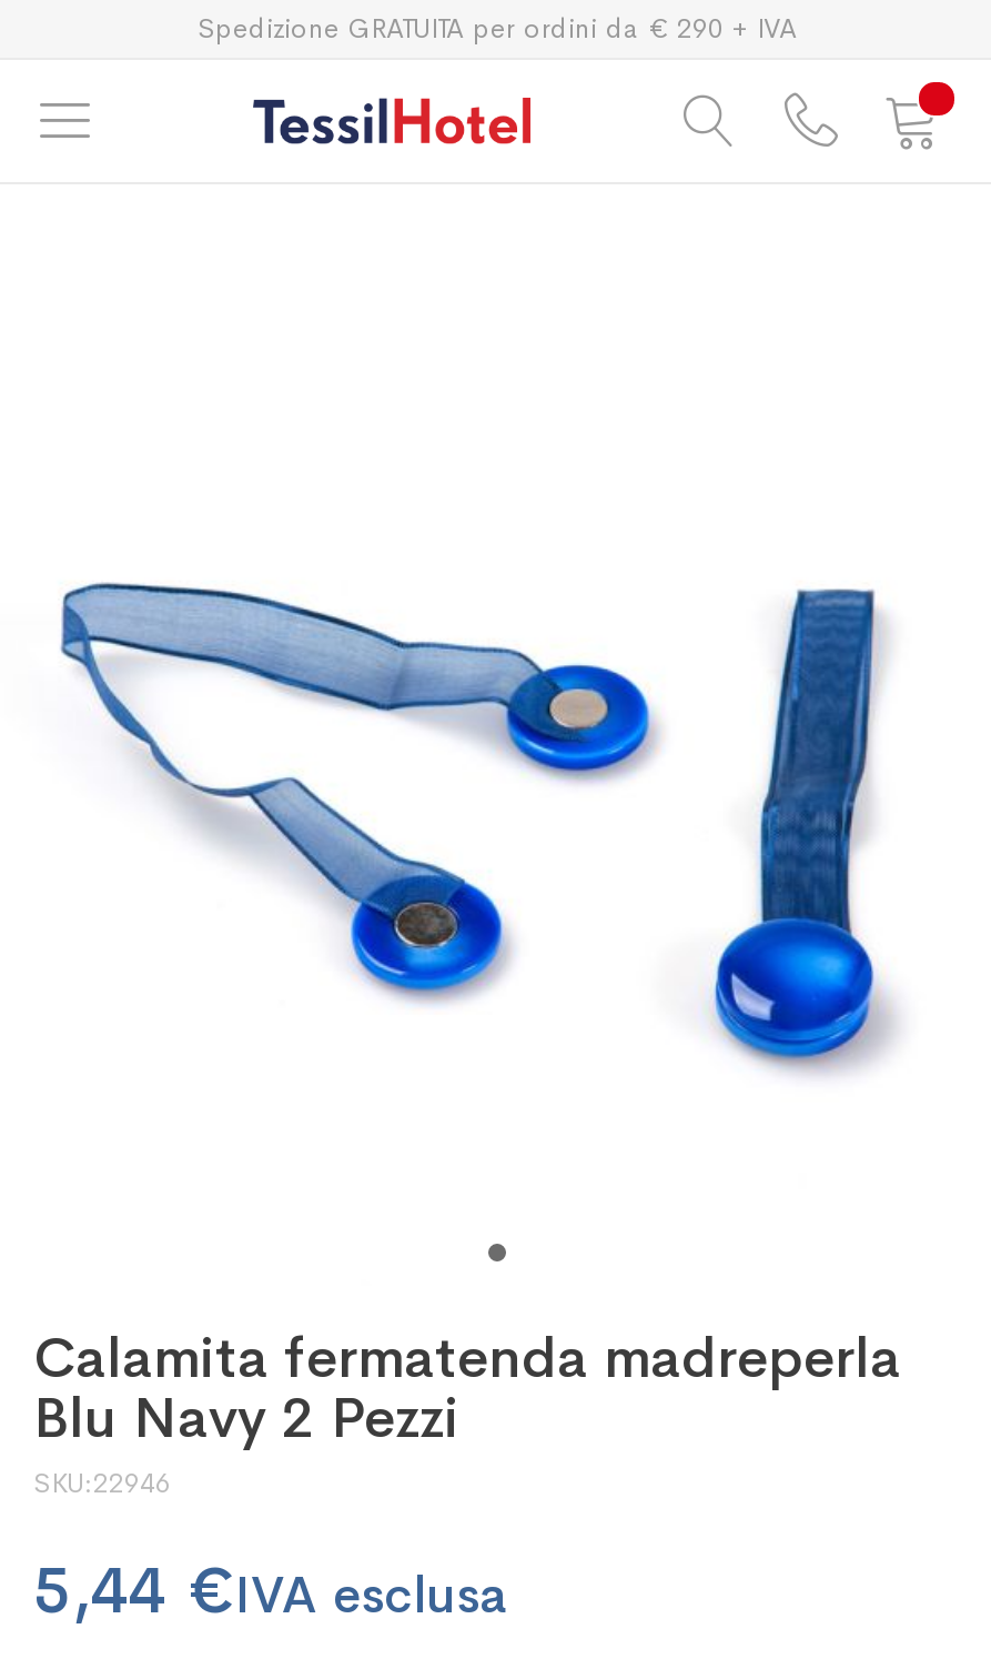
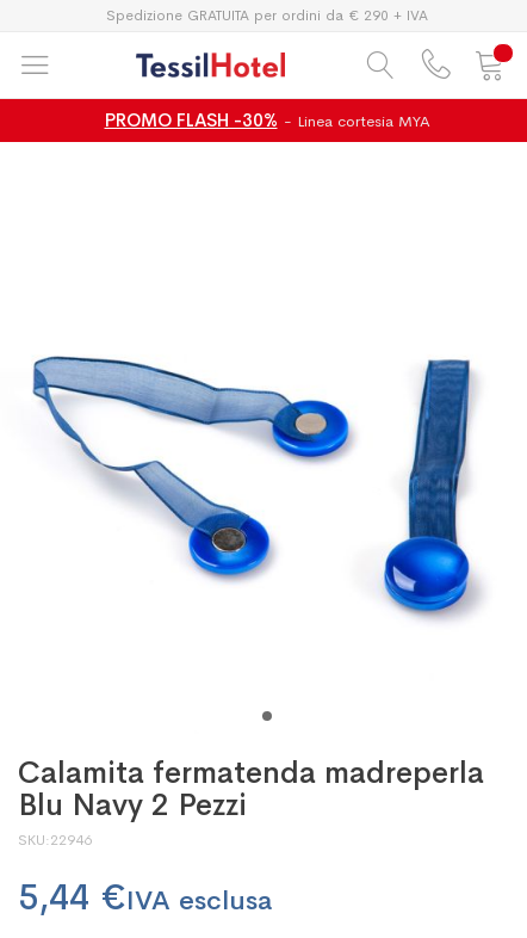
+ PROMO FLASH -30% - Linea cortesia MYA
